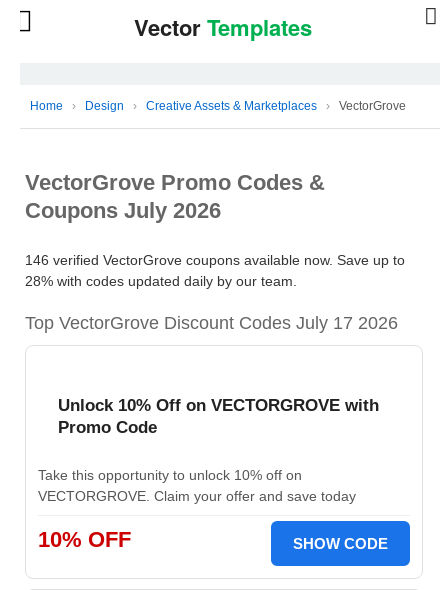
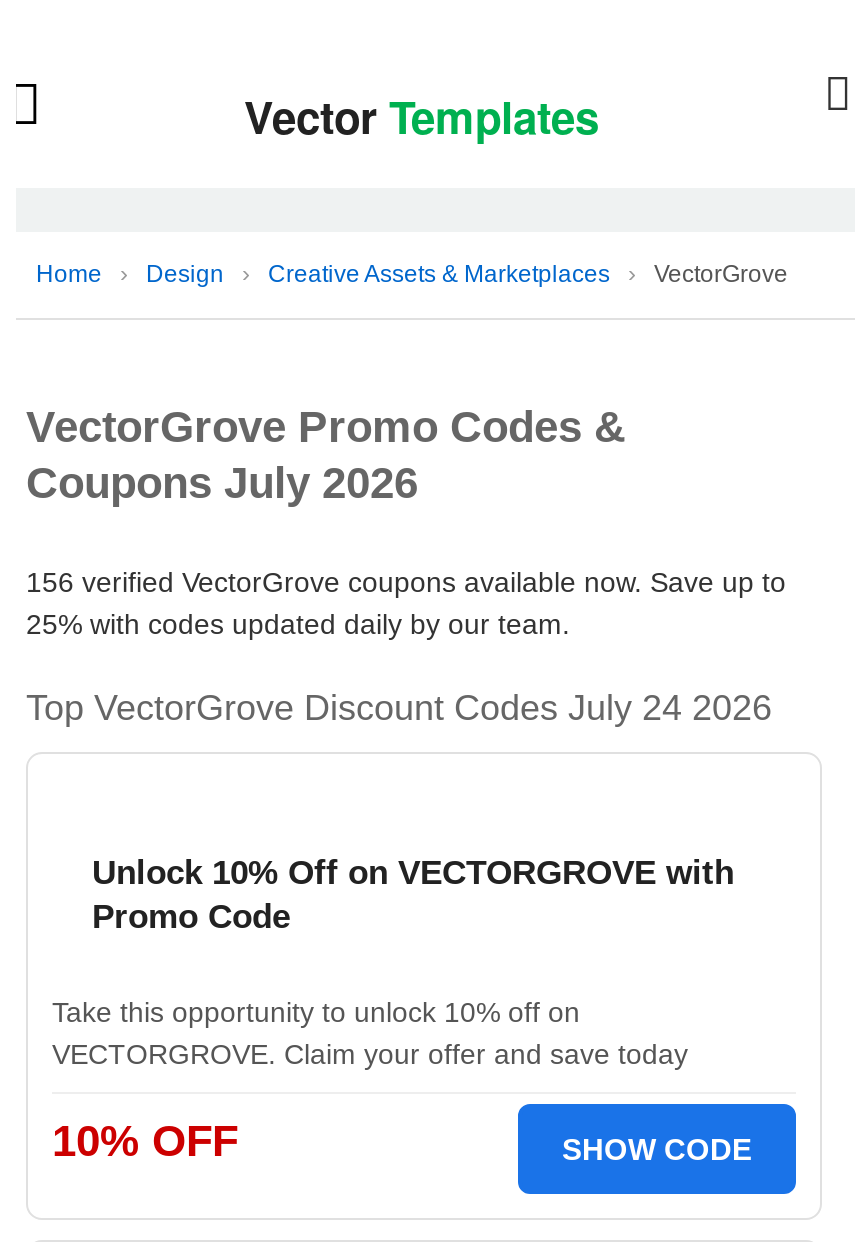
- 146 verified VectorGrove coupons available now. Save up to
+ 156 verified VectorGrove coupons available now. Save up to

- 28% with codes updated daily by our team.
+ 25% with codes updated daily by our team.

- Top VectorGrove Discount Codes July 17 2026
+ Top VectorGrove Discount Codes July 24 2026
